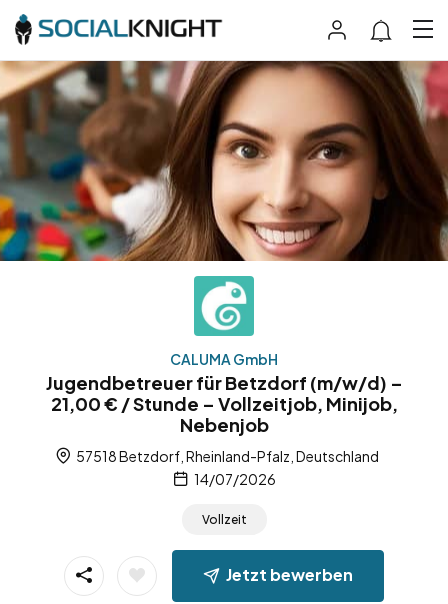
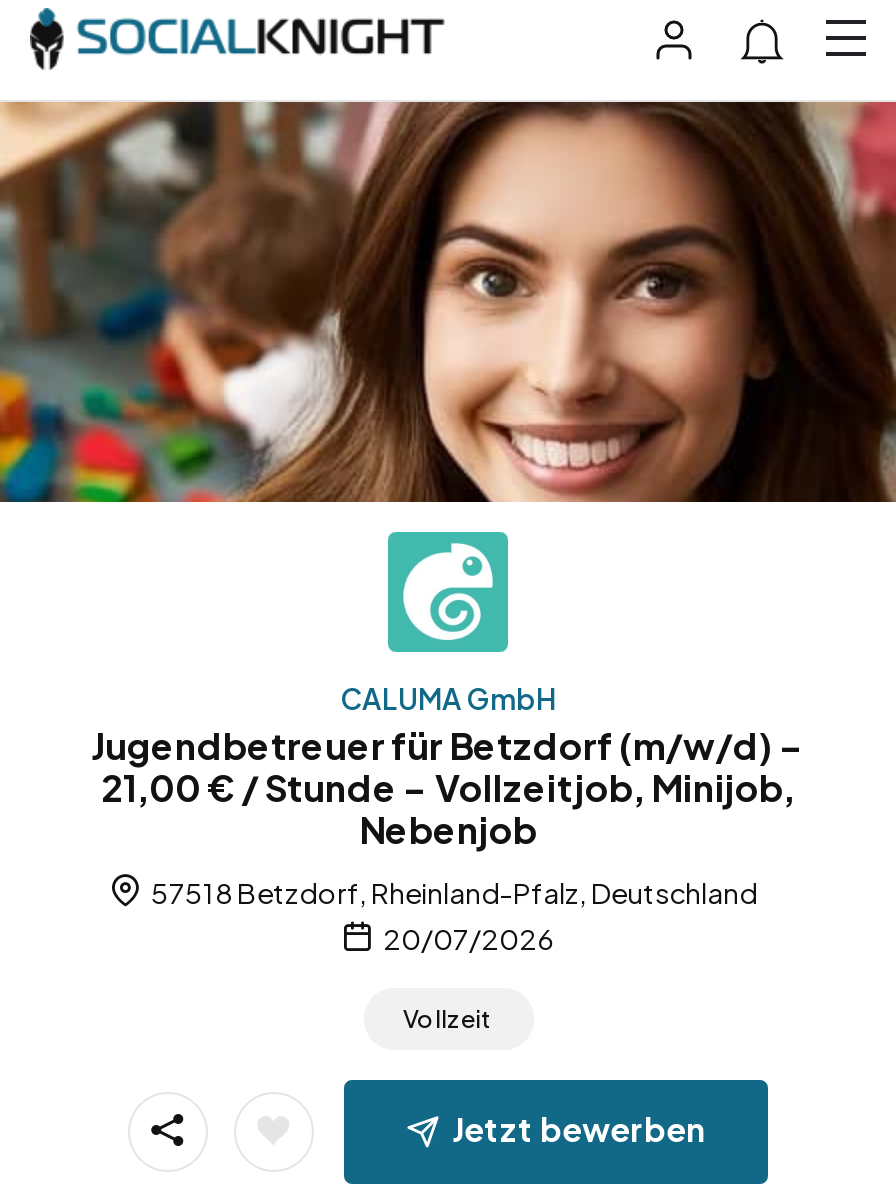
- 14/07/2026
+ 20/07/2026
